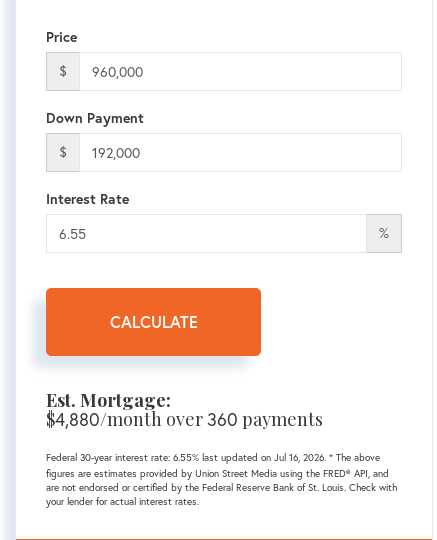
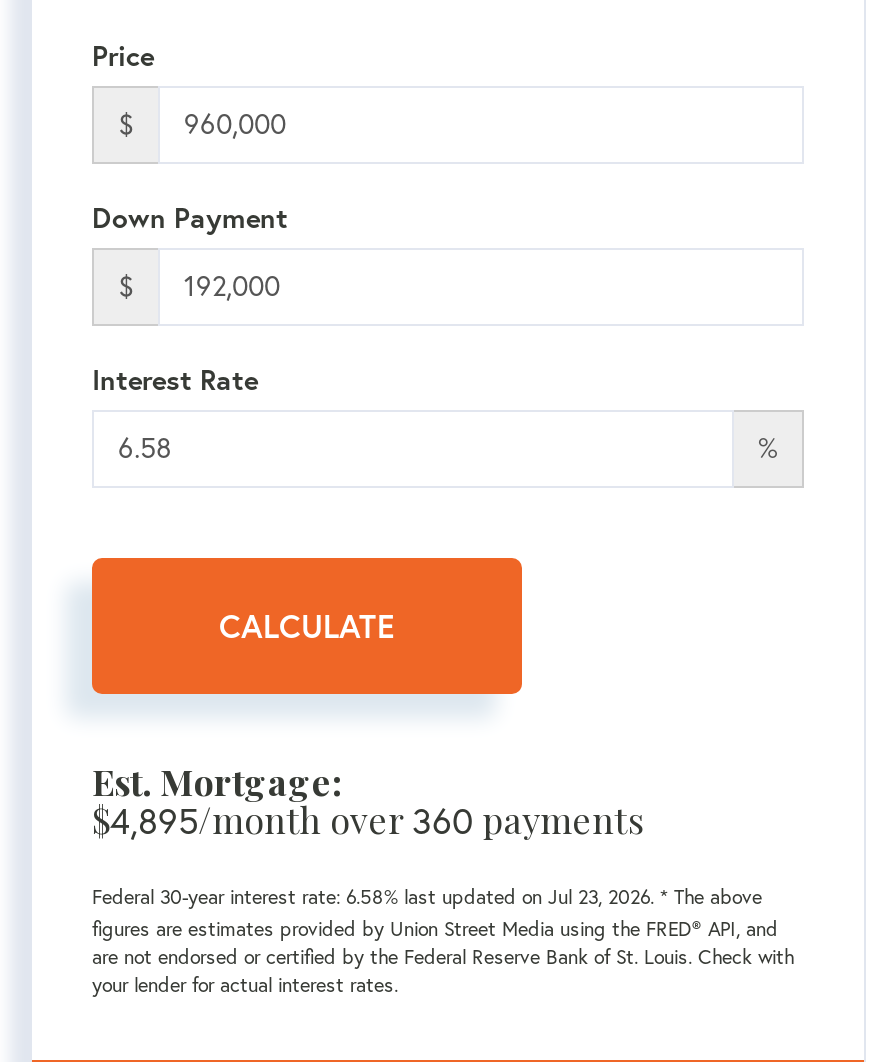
- $4,880/month over 360 payments
+ $4,895/month over 360 payments

- Federal 30-year interest rate: 6.55% last updated on Jul 16, 2026. * The above
+ Federal 30-year interest rate: 6.58% last updated on Jul 23, 2026. * The above
